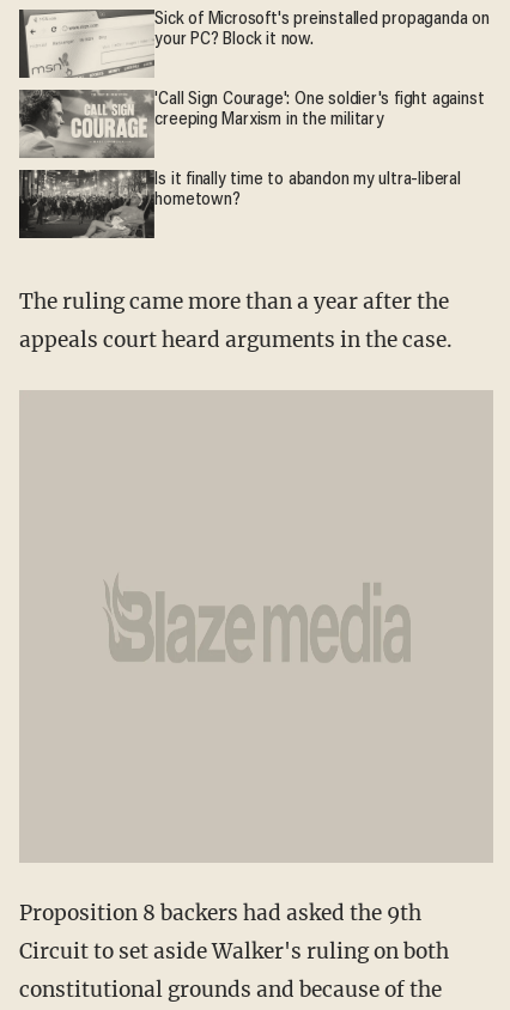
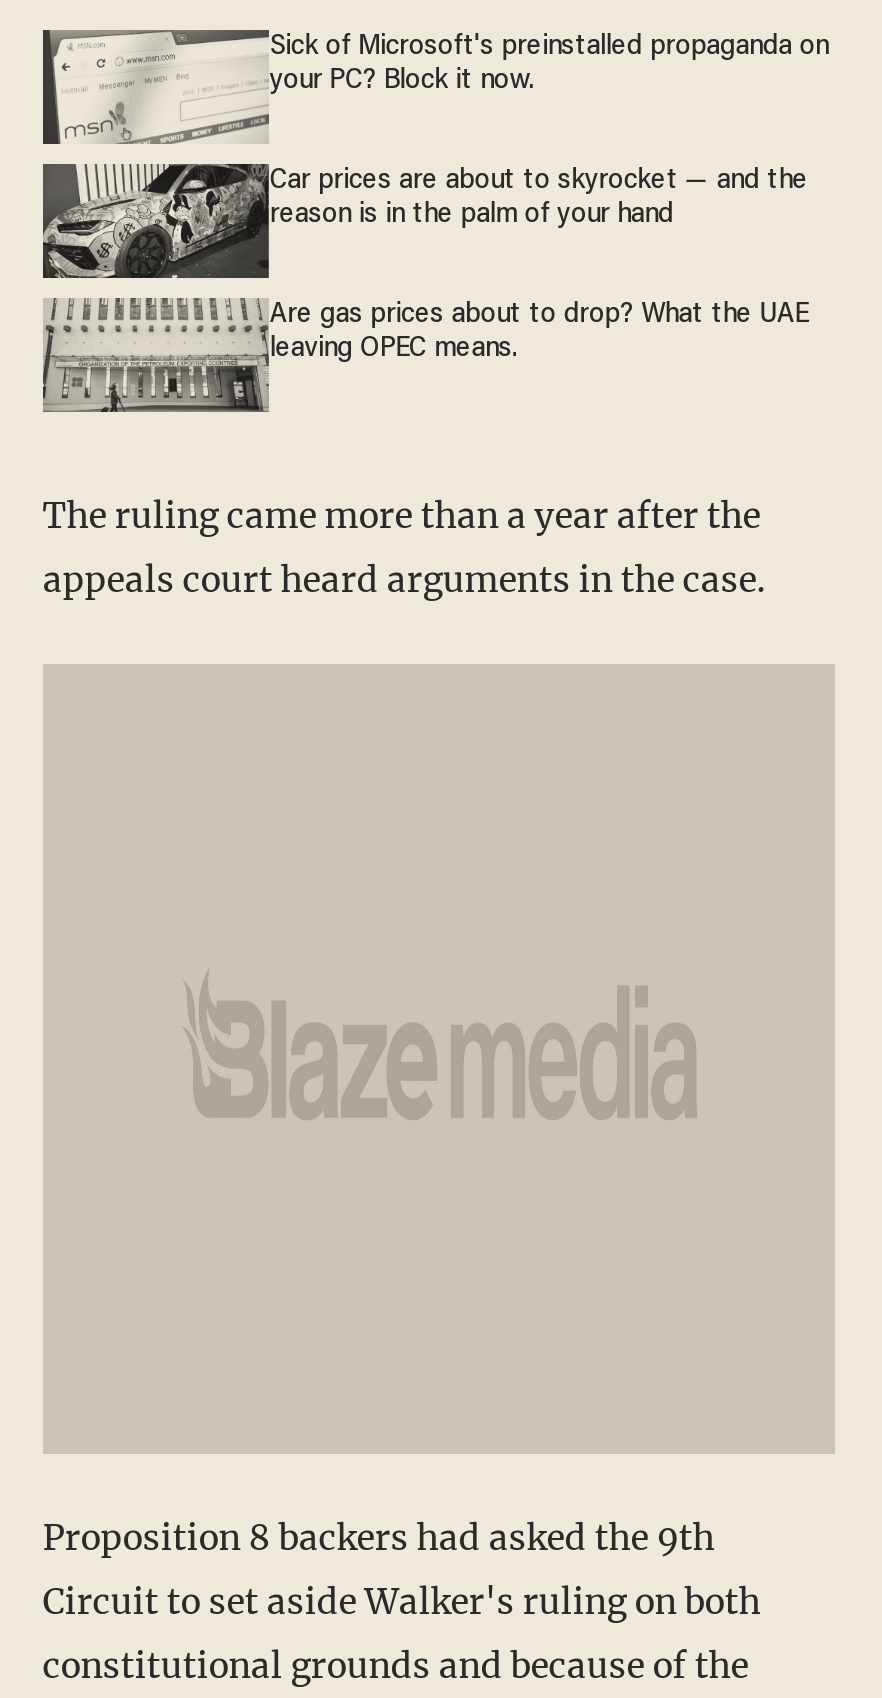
- [image]
- 'Call Sign Courage': One soldier's fight against
- creeping Marxism in the military
+ [image]
+ Car prices are about to skyrocket — and the
+ reason is in the palm of your hand

- [image]
- Is it finally time to abandon my ultra-liberal
- hometown?
+ [image]
+ Are gas prices about to drop? What the UAE
+ leaving OPEC means.
